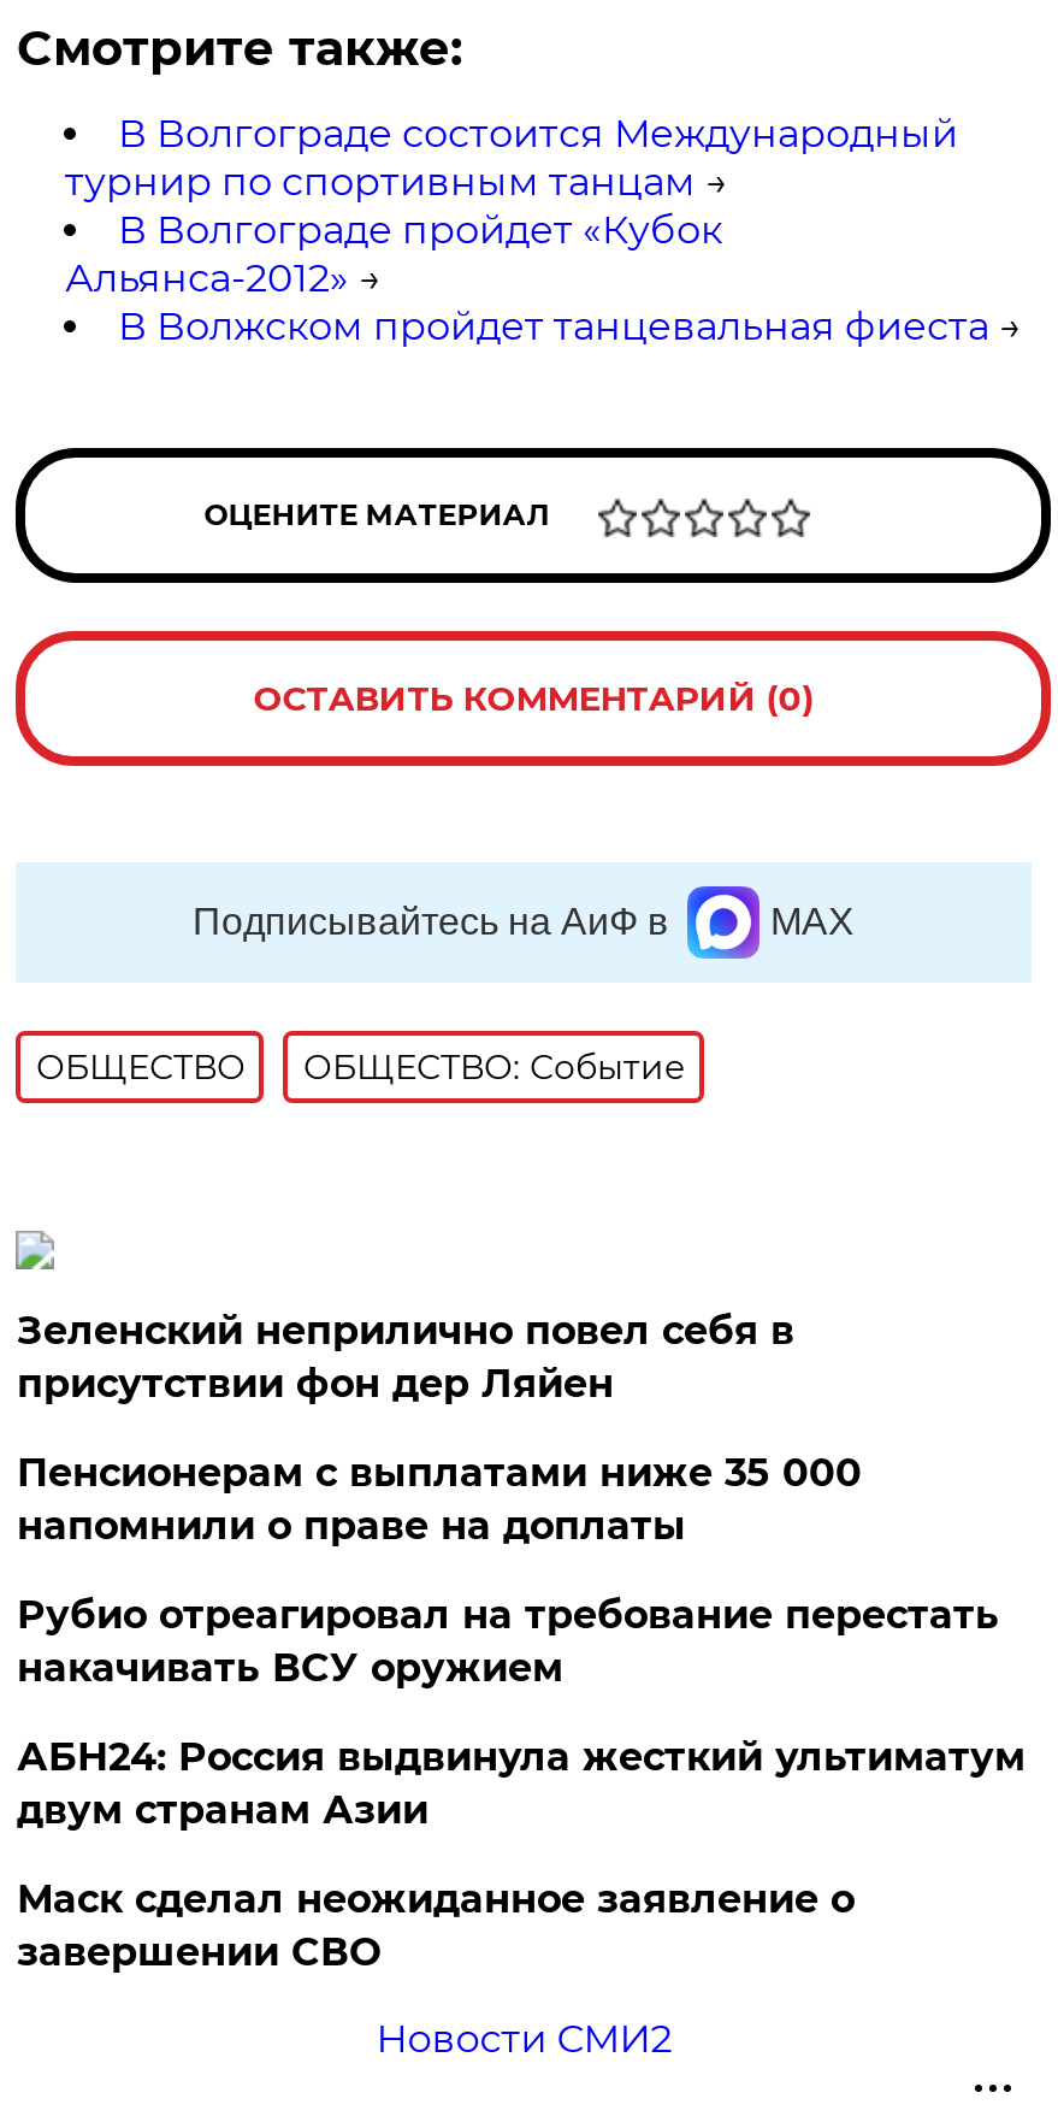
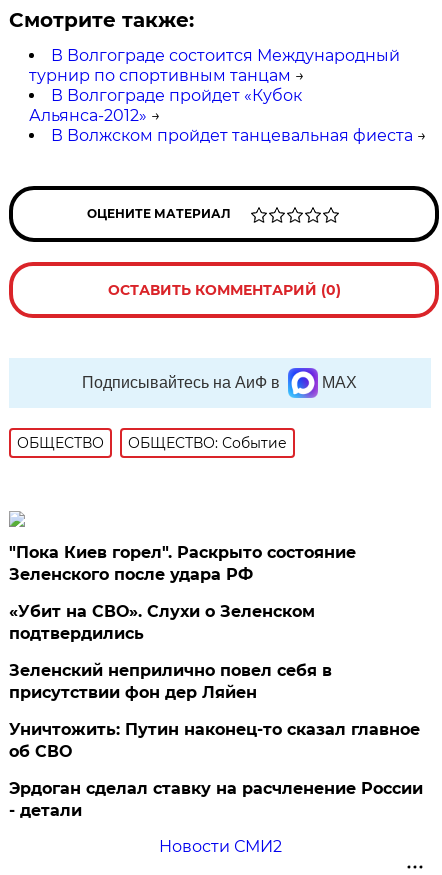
+ "Пока Киев горел". Раскрыто состояние
+ Зеленского после удара РФ
+ «Убит на СВО». Слухи о Зеленском
+ подтвердились

moved down: Зеленский неприлично повел cебя в | присутствии фон дер Ляйен

- Пенсионерам с выплатами ниже 35 000
- напомнили о праве на доплаты
- Рубио отреагировал на требование перестать
- накачивать ВСУ оружием
- АБН24: Россия выдвинула жесткий ультиматум
- двум странам Азии
- Маск сделал неожиданное заявление о
- завершении СВО
+ Уничтожить: Путин наконец-то сказал главное
+ об СВО
+ Эрдоган сделал ставку на расчленение России
+ - детали
